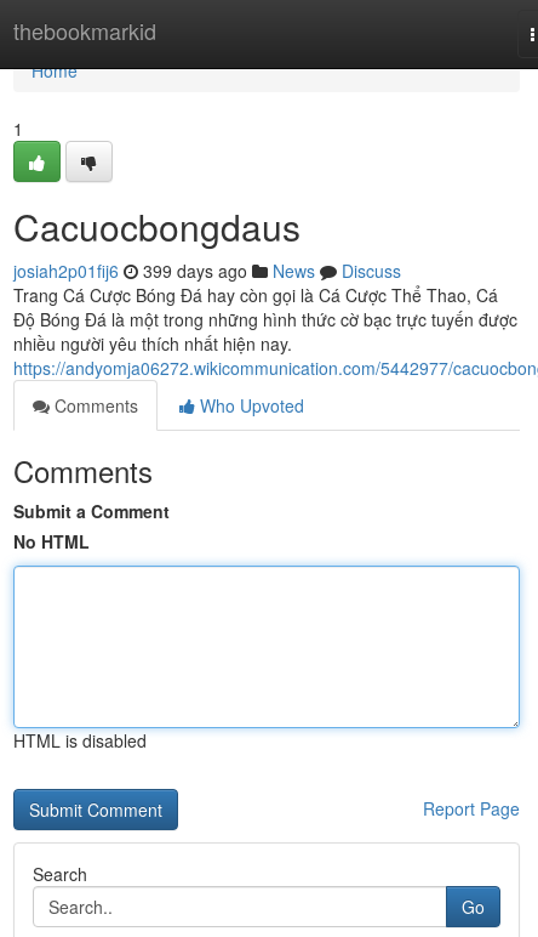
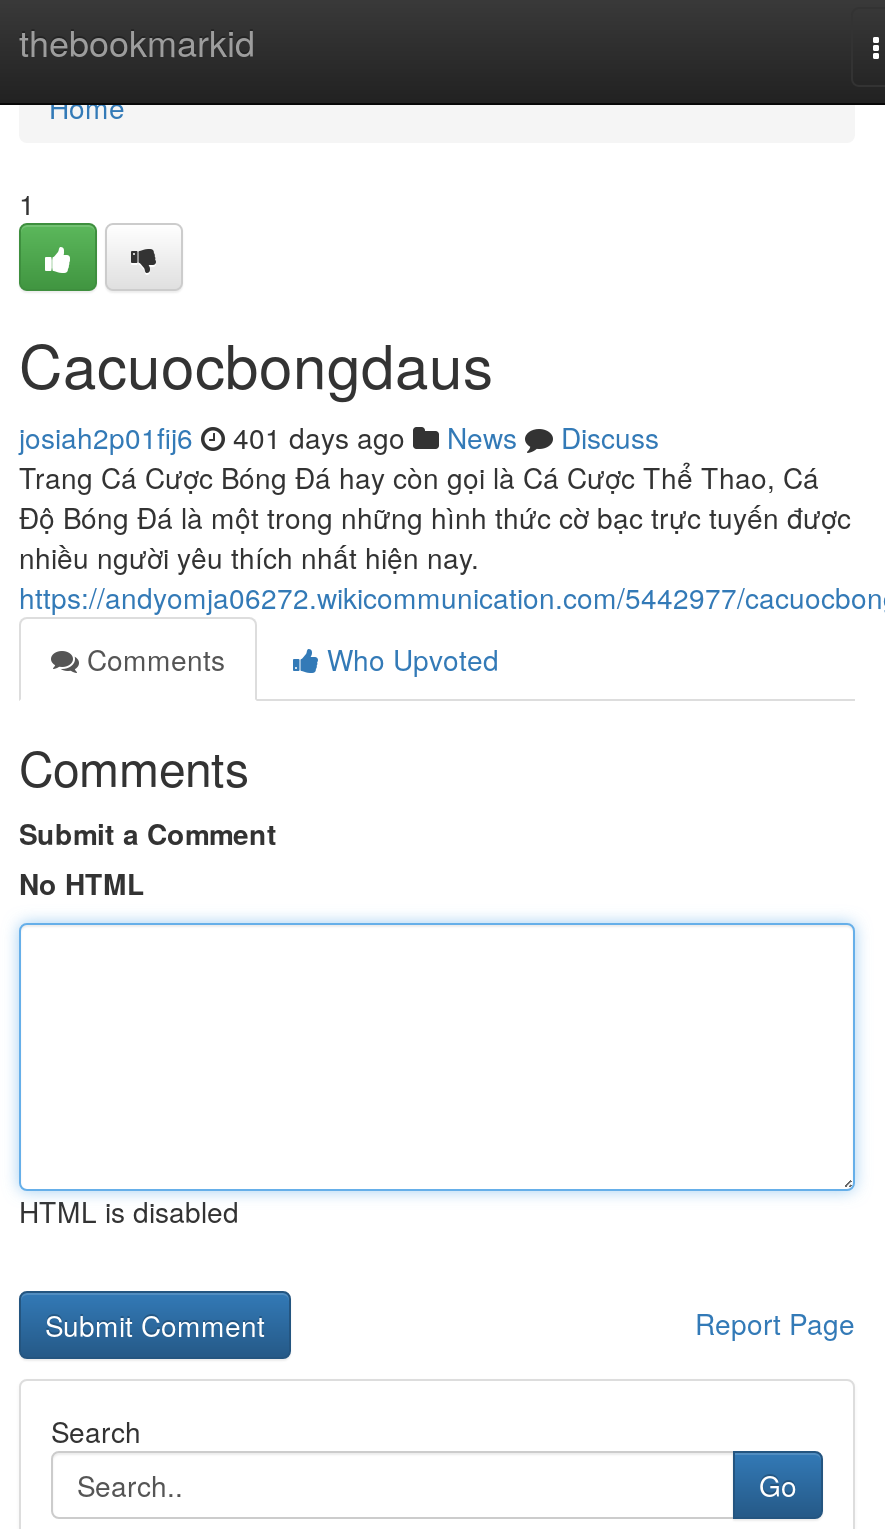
- josiah2p01fij6 399 days ago News Discuss
+ josiah2p01fij6 401 days ago News Discuss
